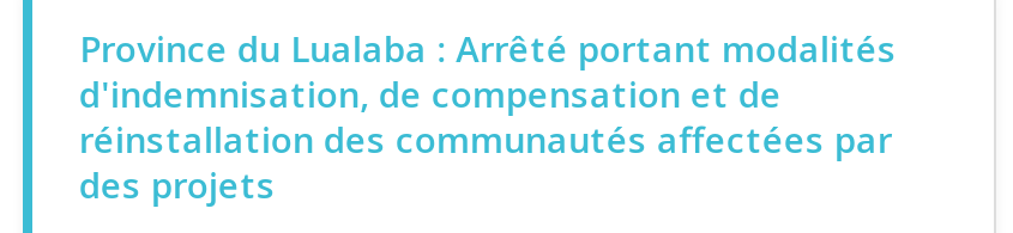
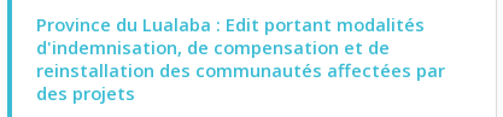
- Province du Lualaba : Arrêté portant modalités
+ Province du Lualaba : Edit portant modalités

- réinstallation des communautés affectées par
+ reinstallation des communautés affectées par
